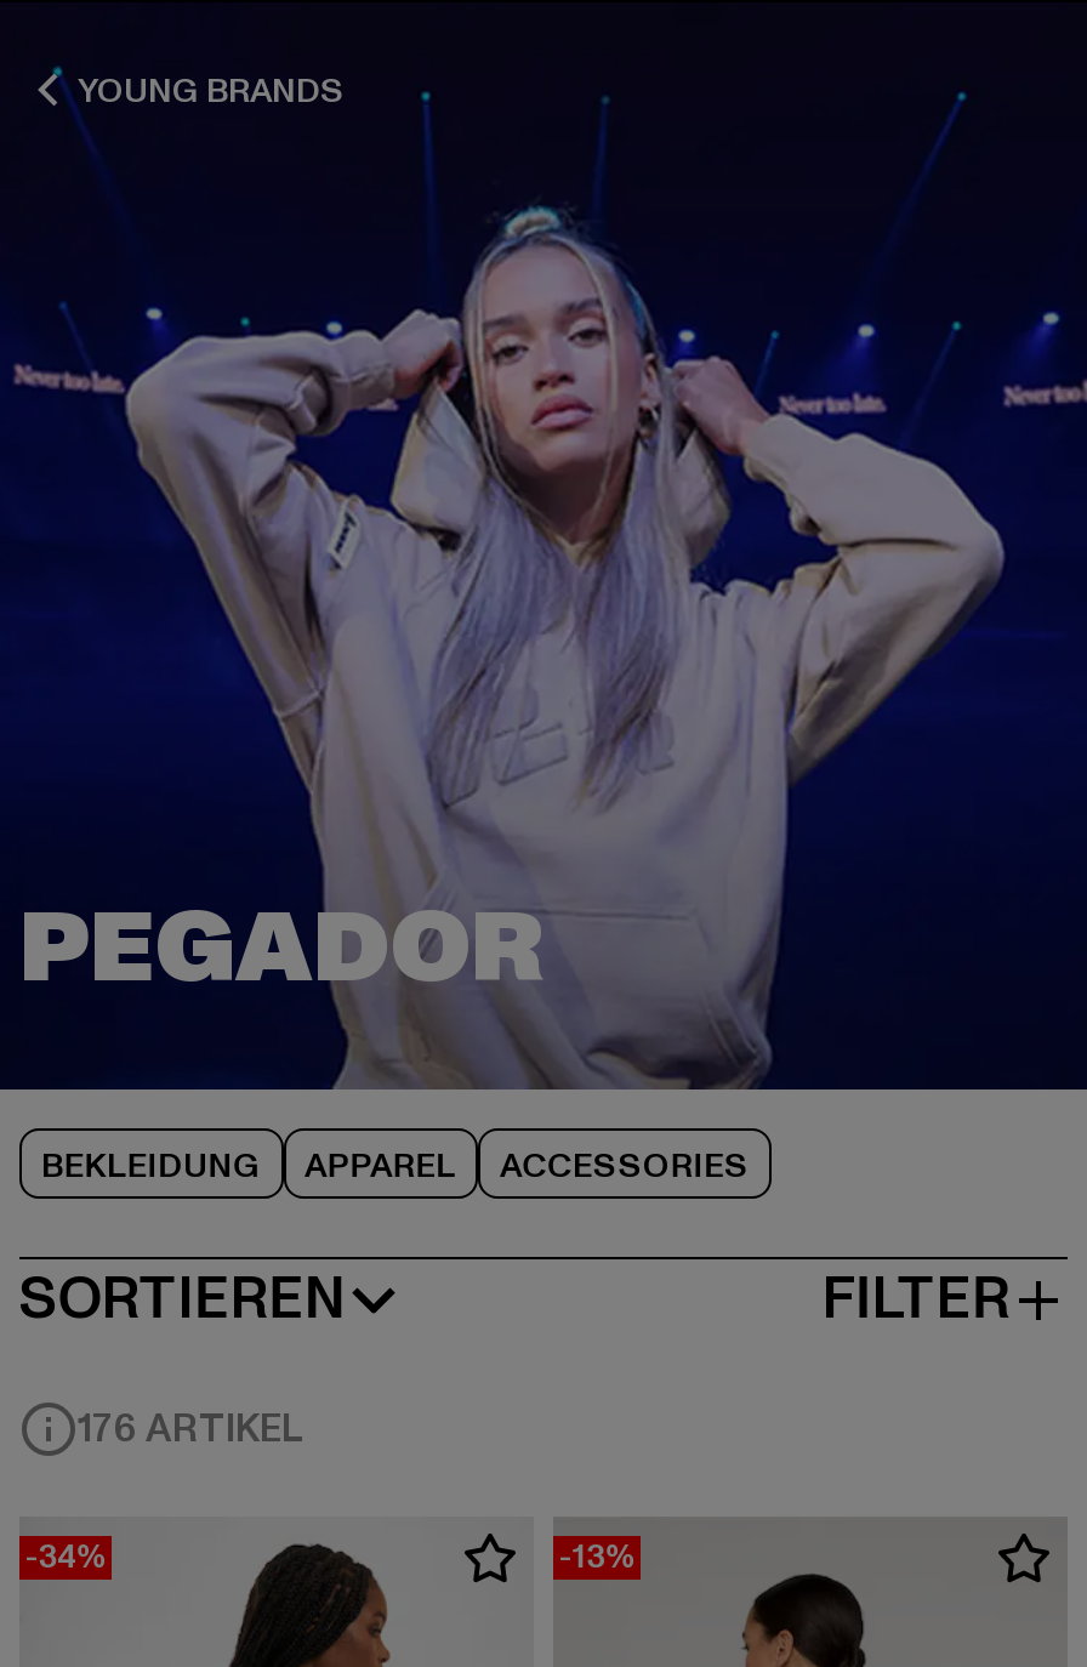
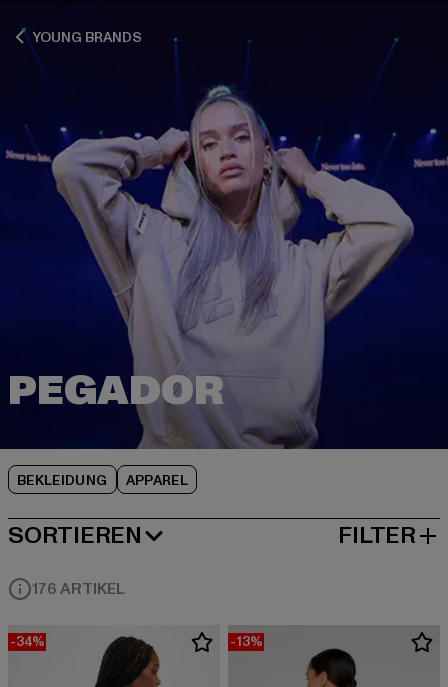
- ACCESSORIES
